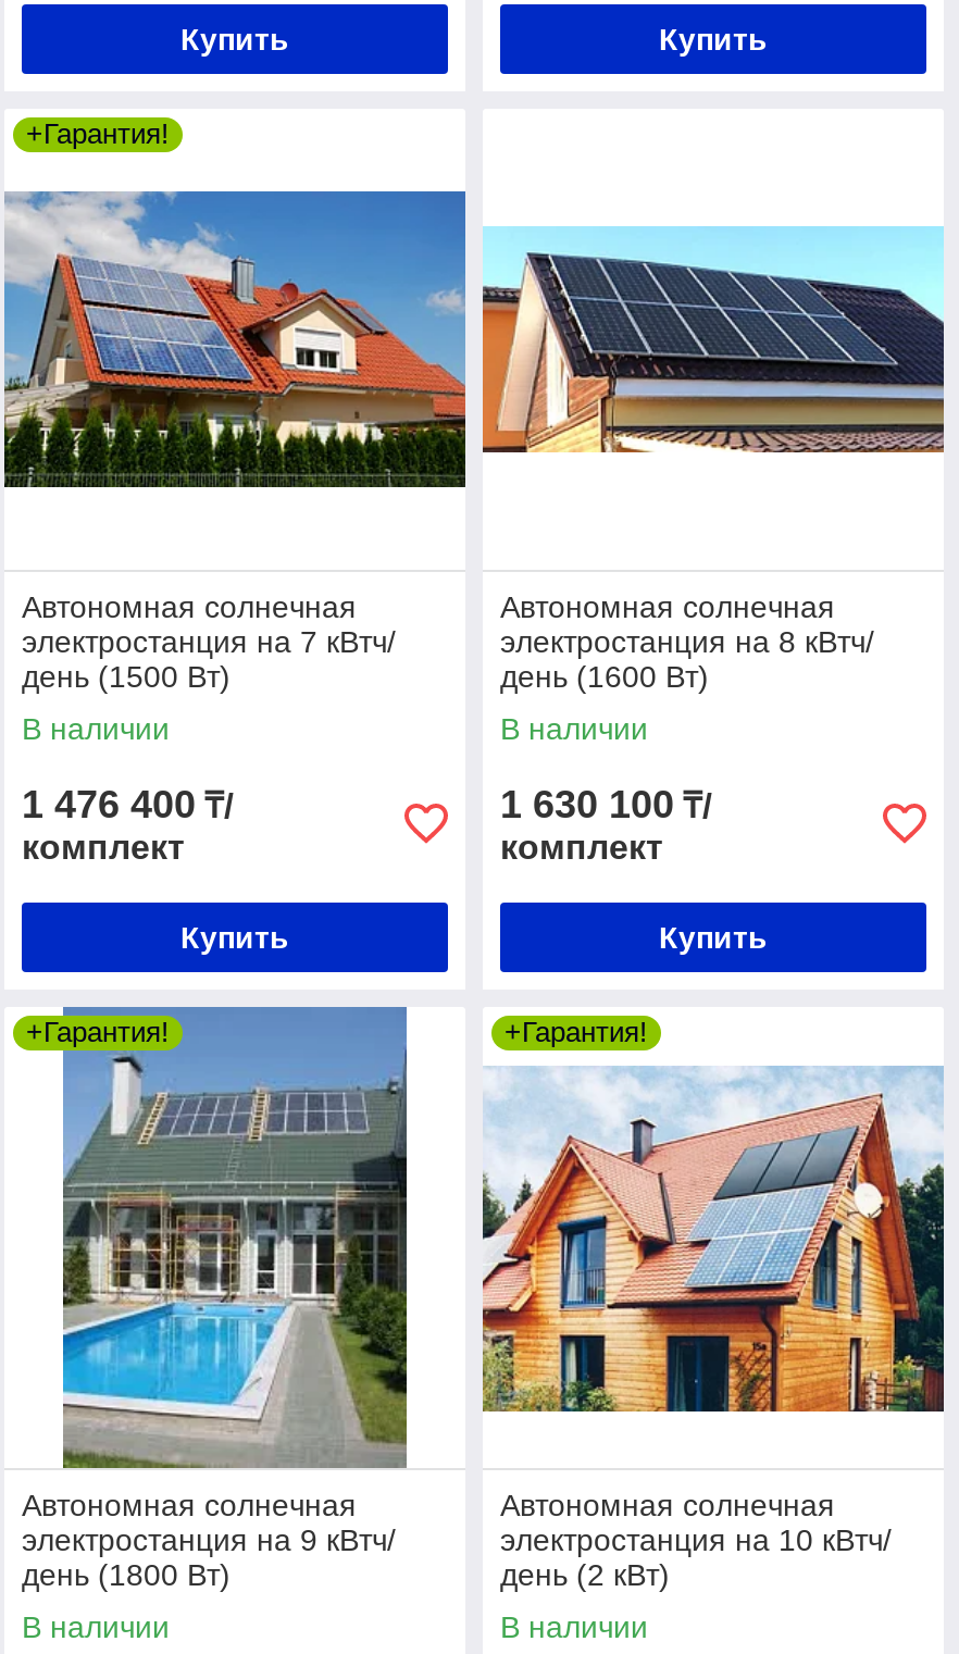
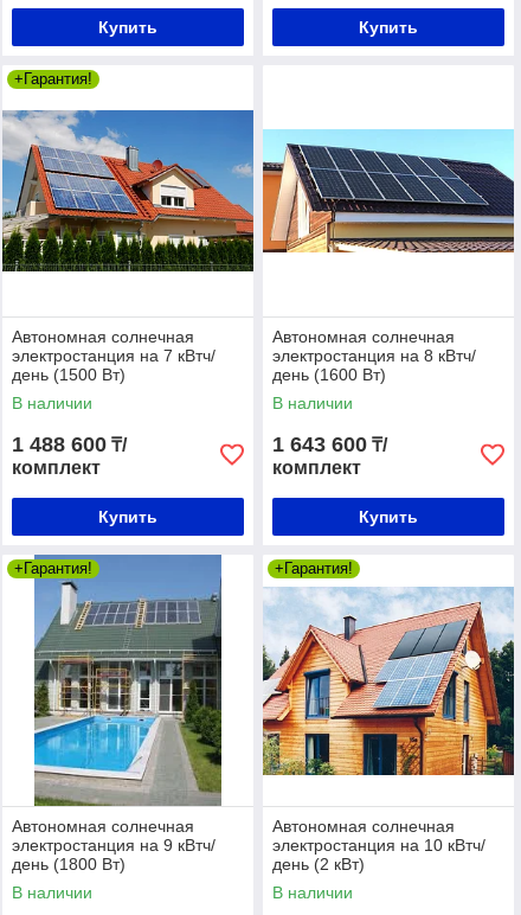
- 1 476 400 ₸/
+ 1 488 600 ₸/

- 1 630 100 ₸/
+ 1 643 600 ₸/
